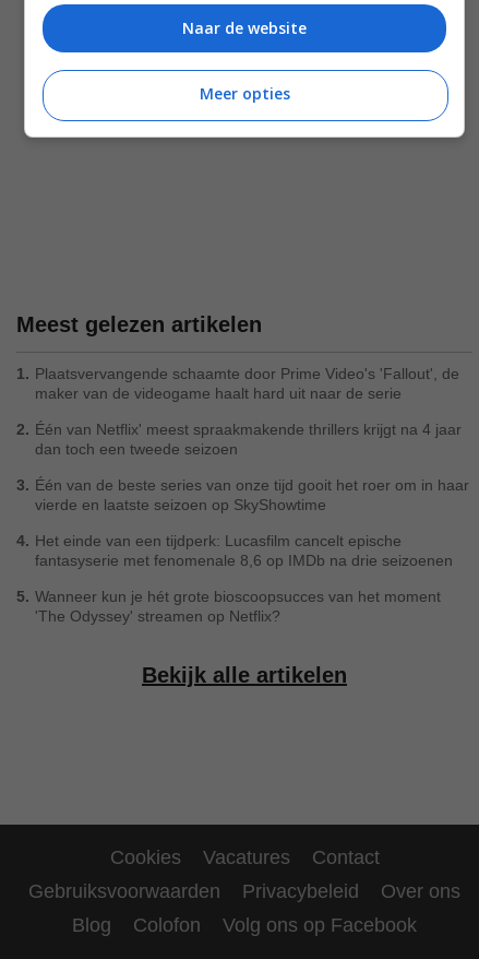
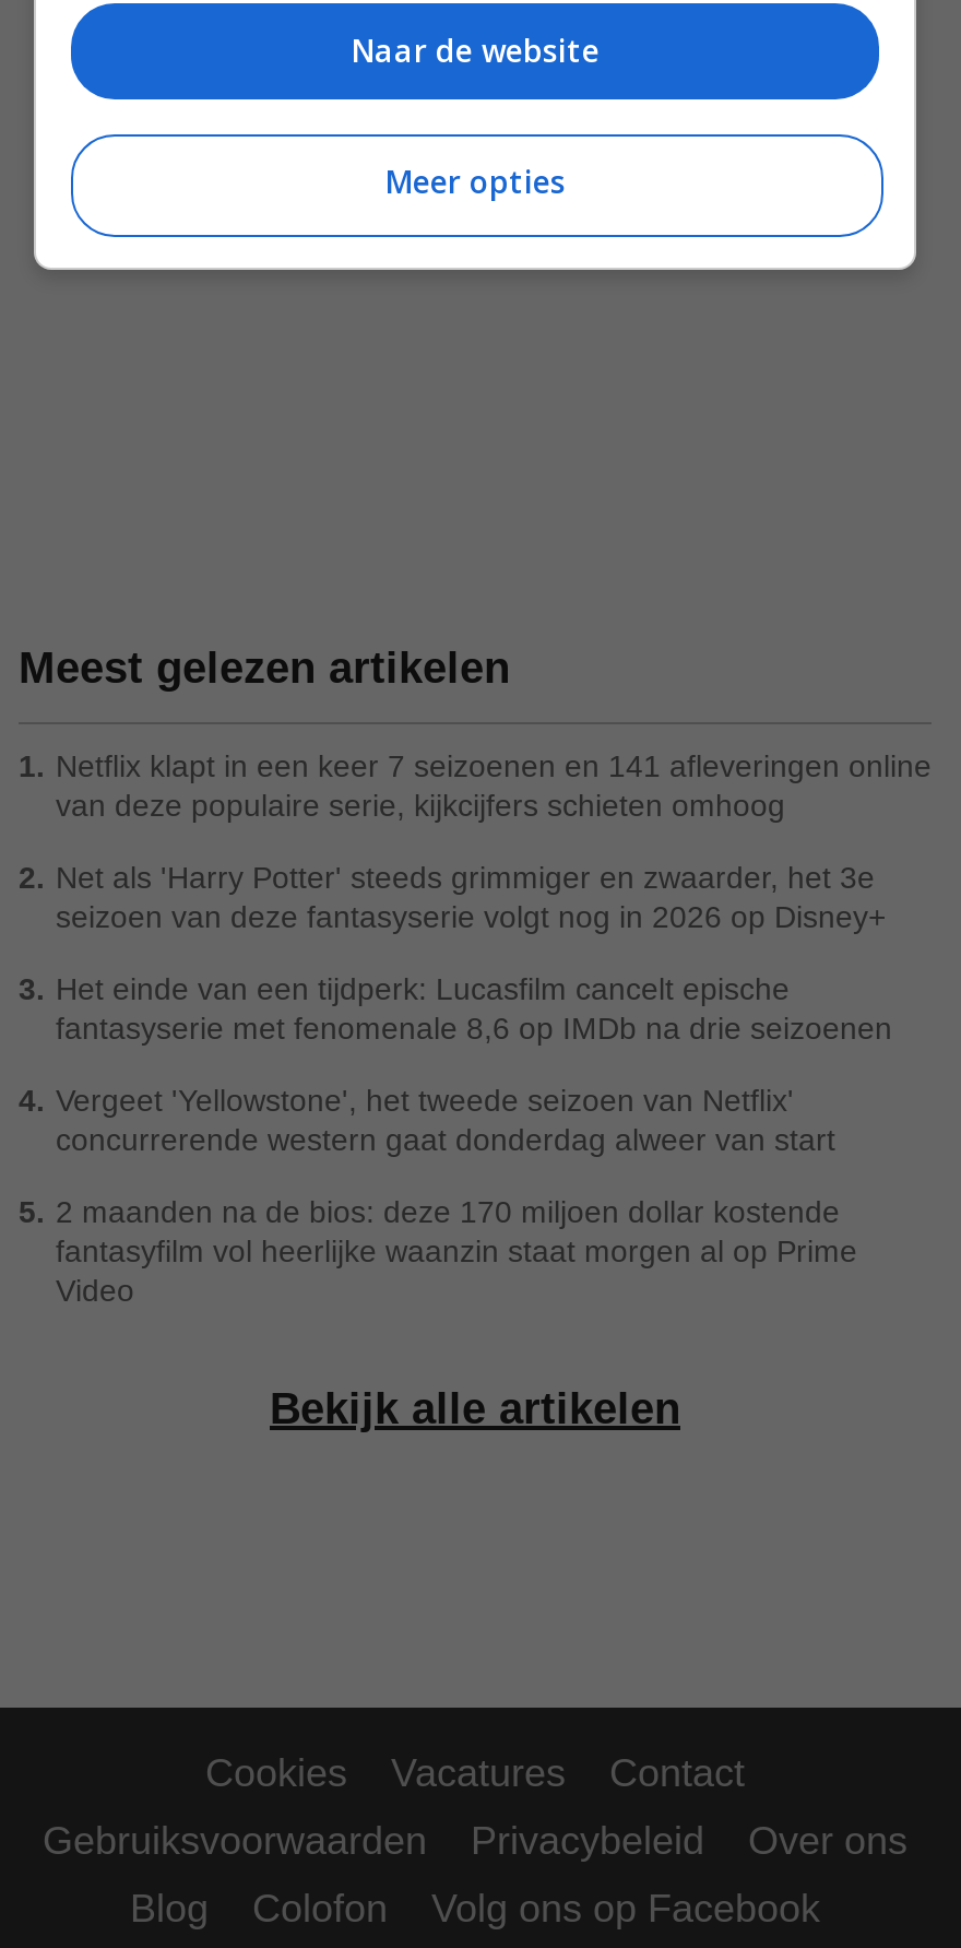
- 1. Plaatsvervangende schaamte door Prime Video's 'Fallout', de
- maker van de videogame haalt hard uit naar de serie
- 2. Één van Netflix' meest spraakmakende thrillers krijgt na 4 jaar
- dan toch een tweede seizoen
- 3. Één van de beste series van onze tijd gooit het roer om in haar
- vierde en laatste seizoen op SkyShowtime
- 4. Het einde van een tijdperk: Lucasfilm cancelt epische
+ 1. Netflix klapt in een keer 7 seizoenen en 141 afleveringen online
+ van deze populaire serie, kijkcijfers schieten omhoog
+ 2. Net als 'Harry Potter' steeds grimmiger en zwaarder, het 3e
+ seizoen van deze fantasyserie volgt nog in 2026 op Disney+
+ 3. Het einde van een tijdperk: Lucasfilm cancelt epische

moved up: fantasyserie met fenomenale 8,6 op IMDb na drie seizoenen

- 5. Wanneer kun je hét grote bioscoopsucces van het moment
- 'The Odyssey' streamen op Netflix?
+ 4. Vergeet 'Yellowstone', het tweede seizoen van Netflix'
+ concurrerende western gaat donderdag alweer van start
+ 5. 2 maanden na de bios: deze 170 miljoen dollar kostende
+ fantasyfilm vol heerlijke waanzin staat morgen al op Prime
+ Video
